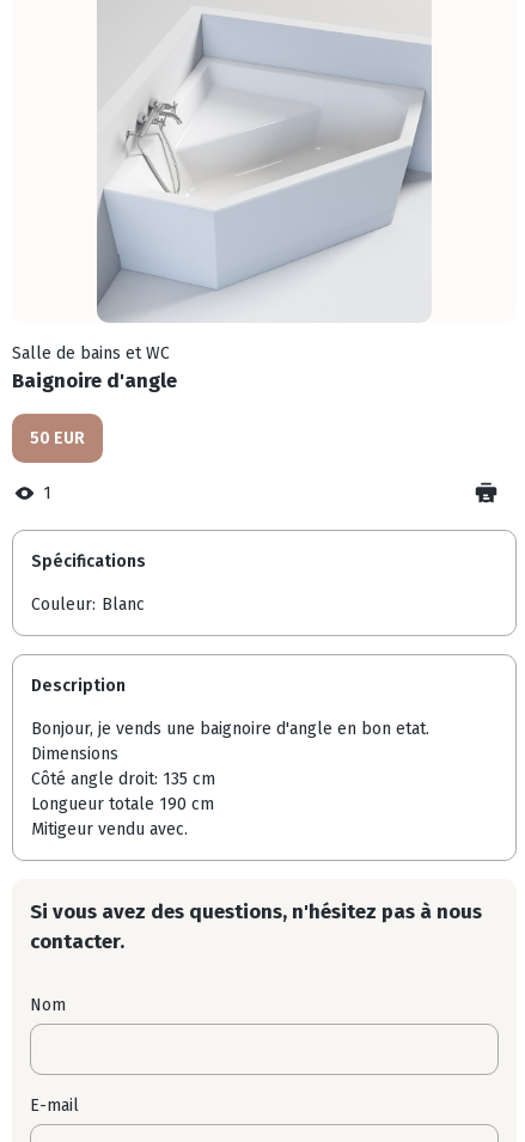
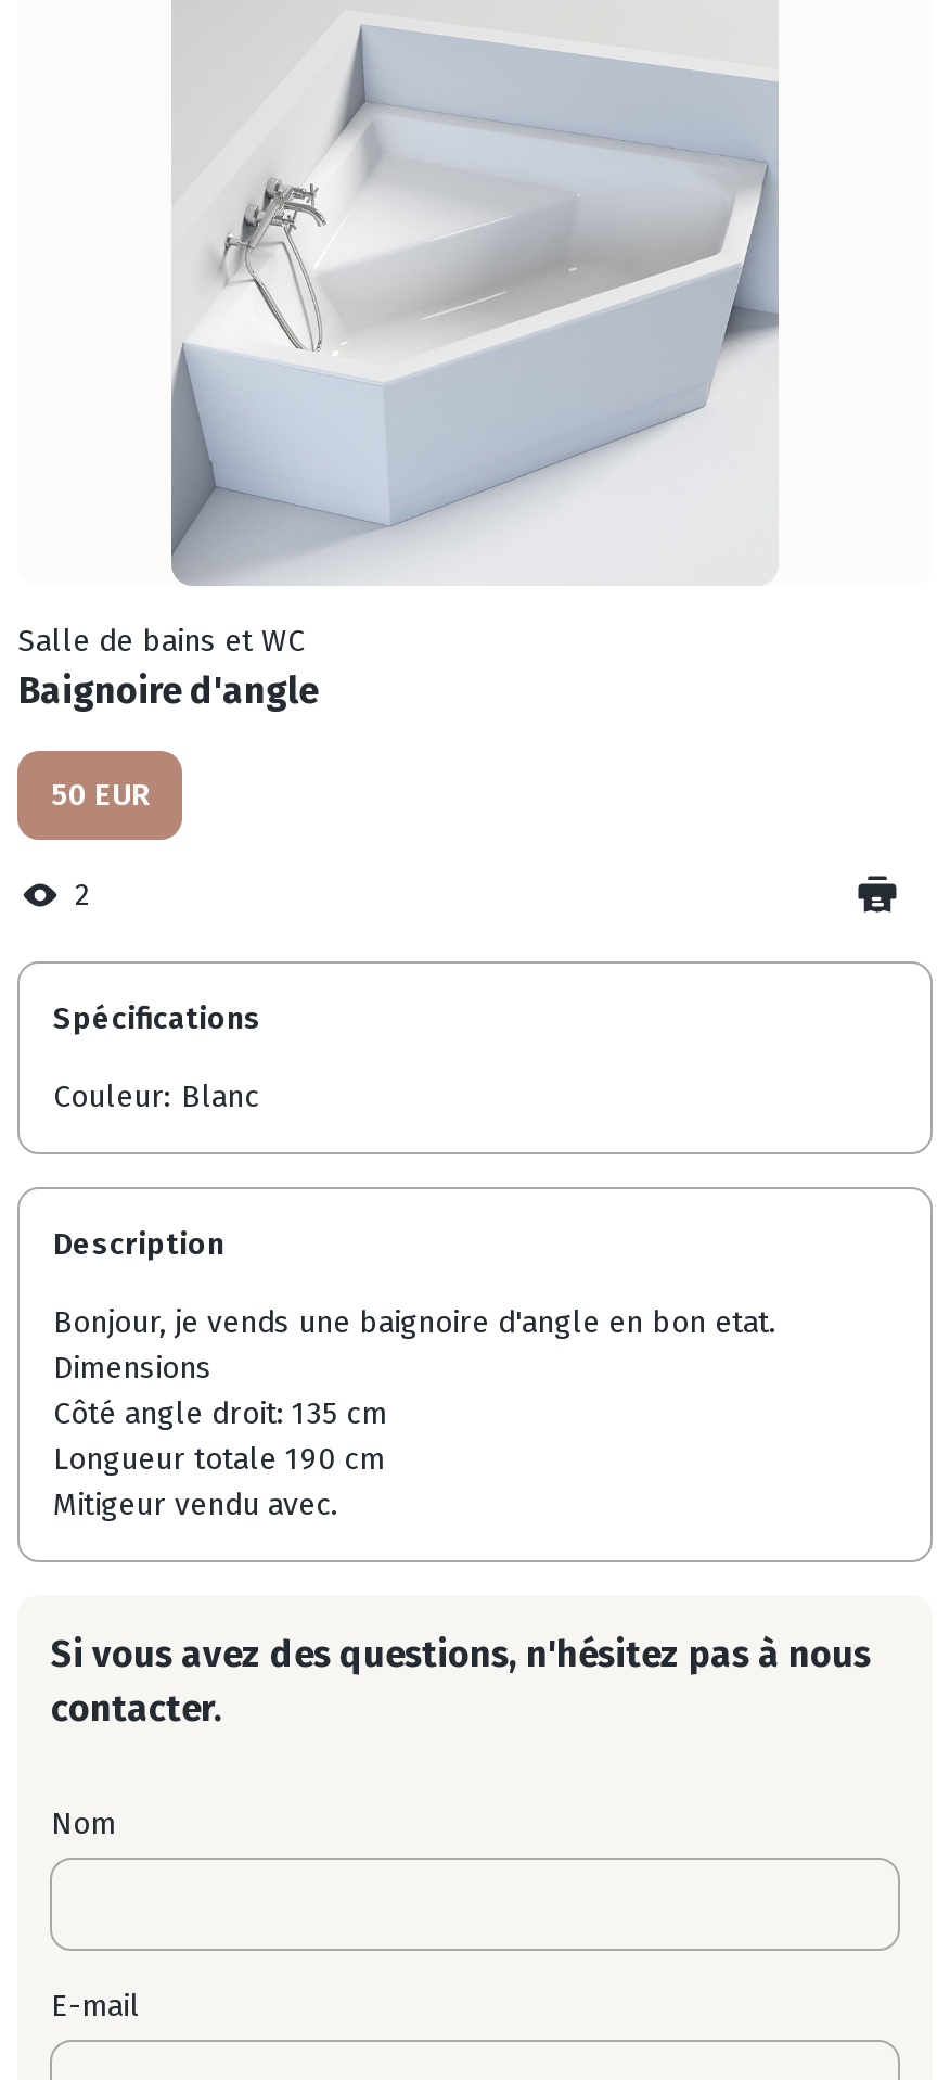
- 1
+ 2
